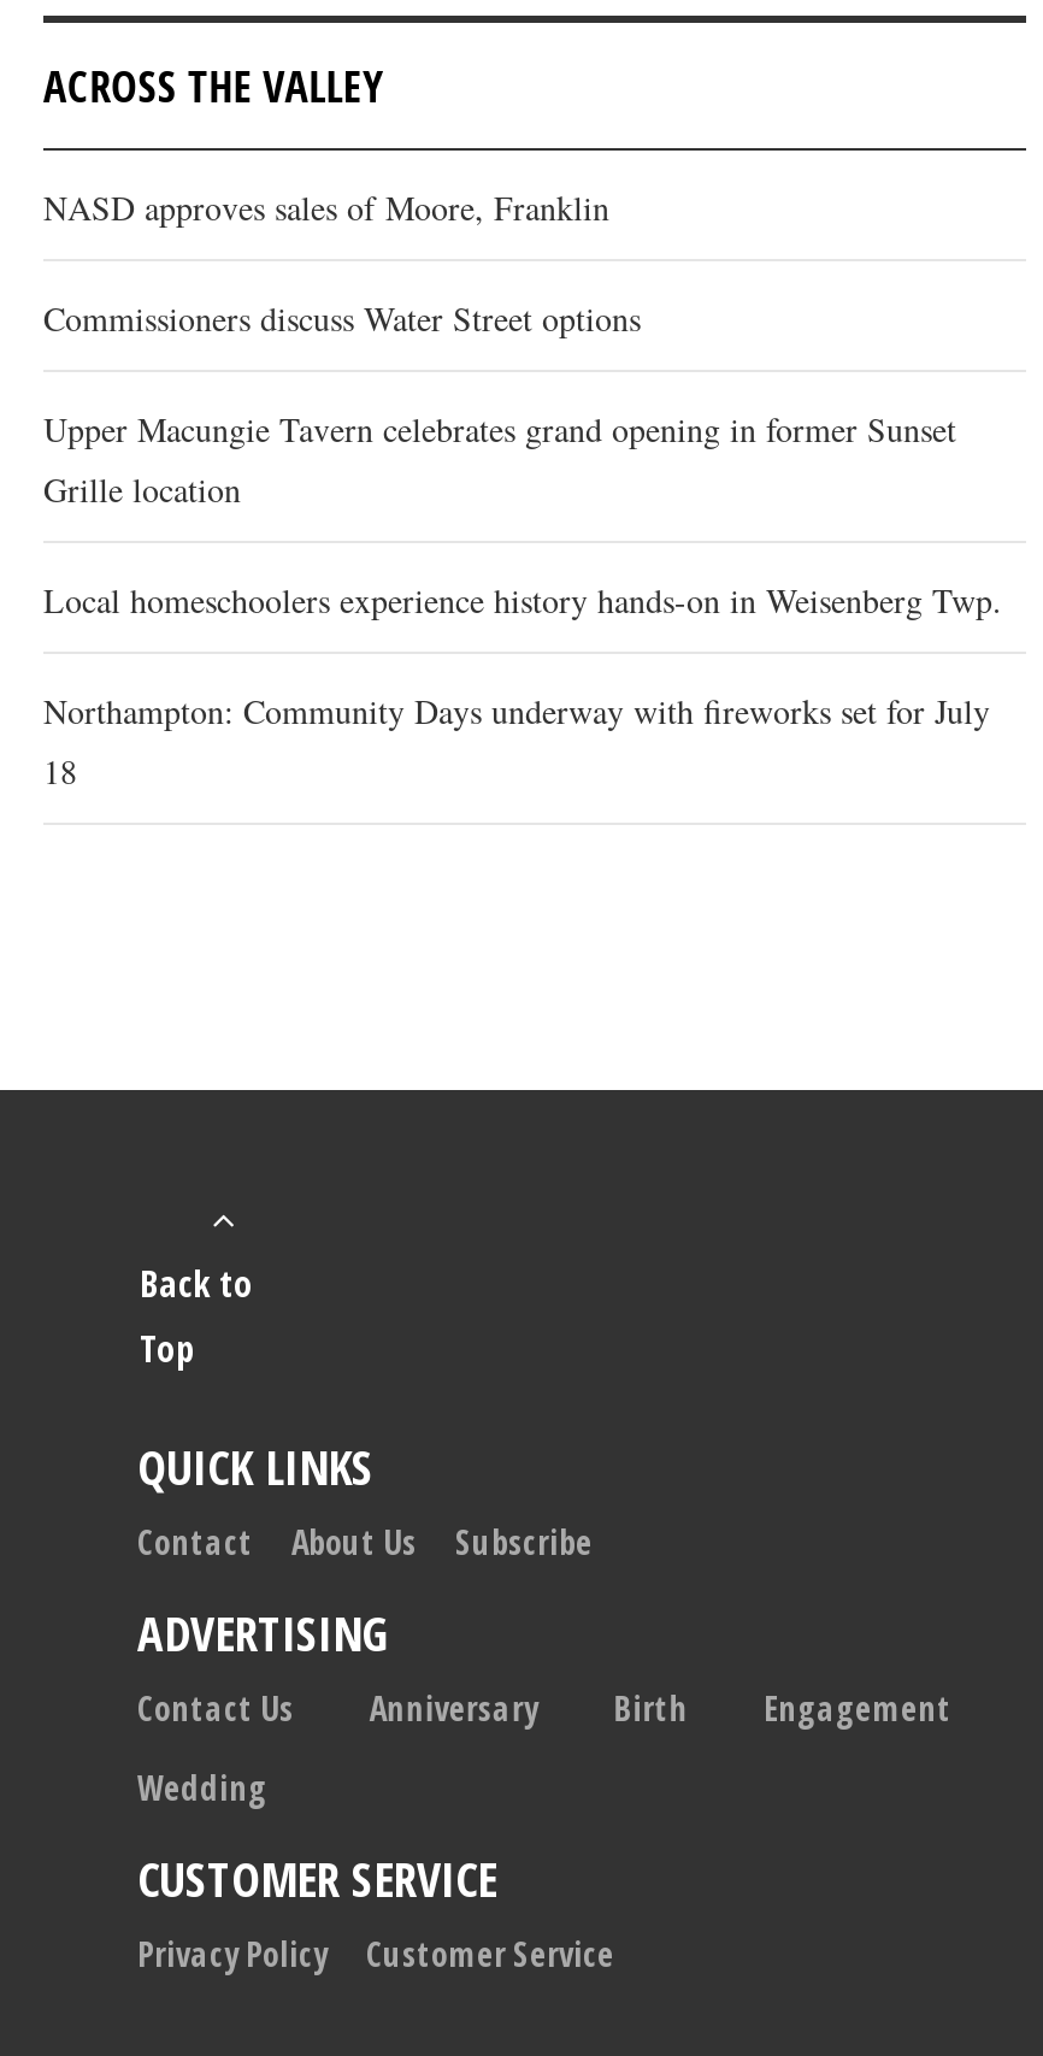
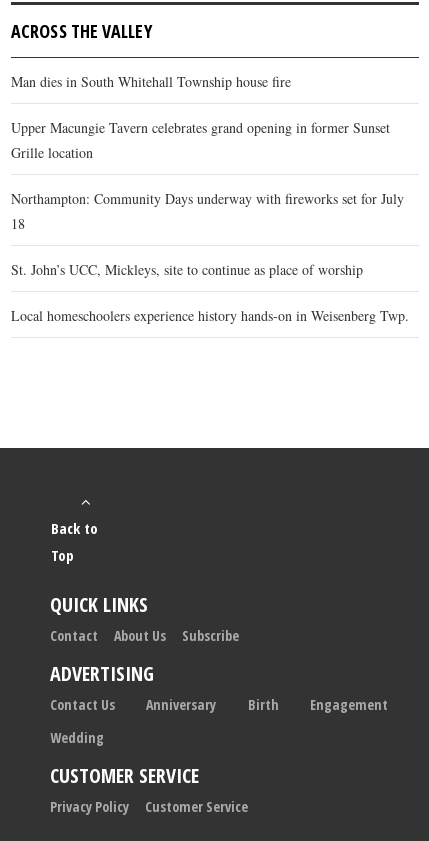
- NASD approves sales of Moore, Franklin
- Commissioners discuss Water Street options
+ Man dies in South Whitehall Township house fire

moved up: Upper Macungie Tavern celebrates grand opening in former Sunset | Grille location

moved down: Local homeschoolers experience history hands-on in Weisenberg Twp.

moved up: Northampton: Community Days underway with fireworks set for July | 18

+ St. John’s UCC, Mickleys, site to continue as place of worship
